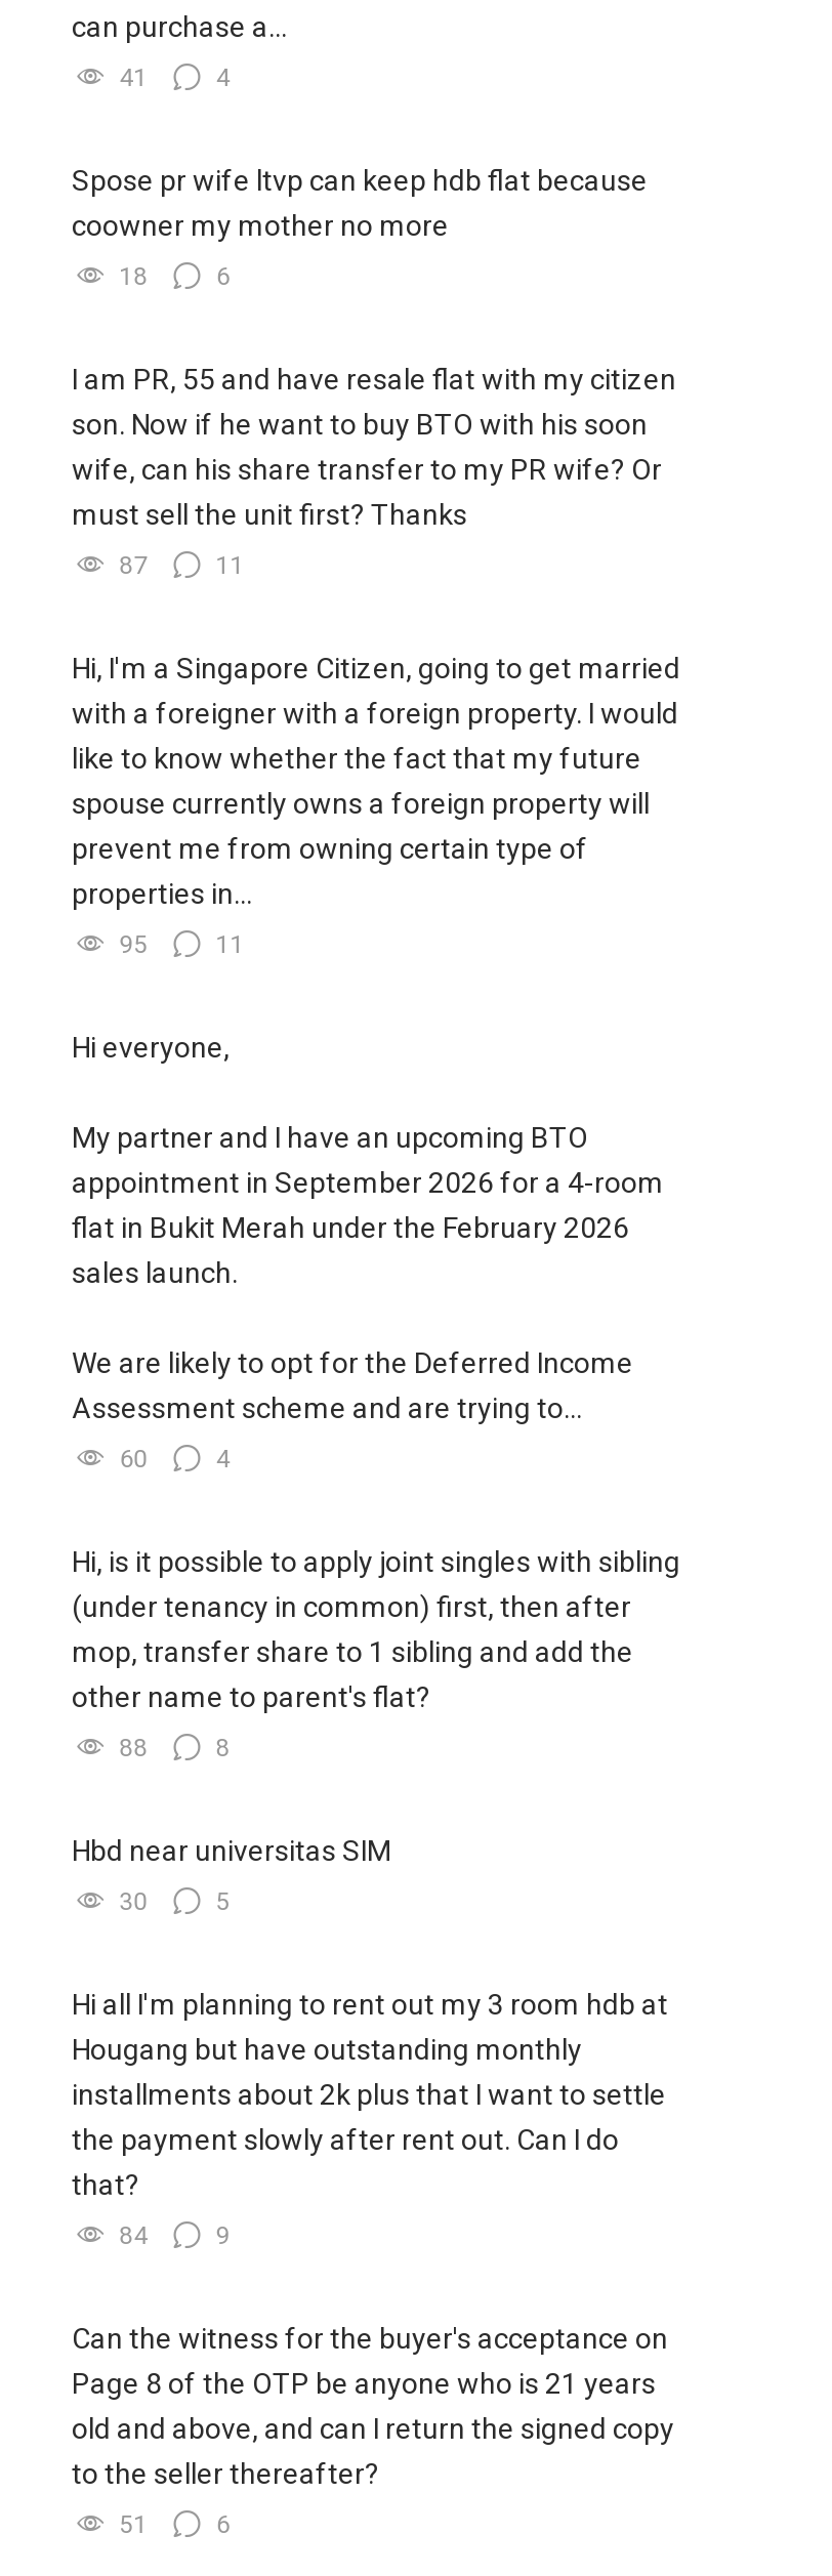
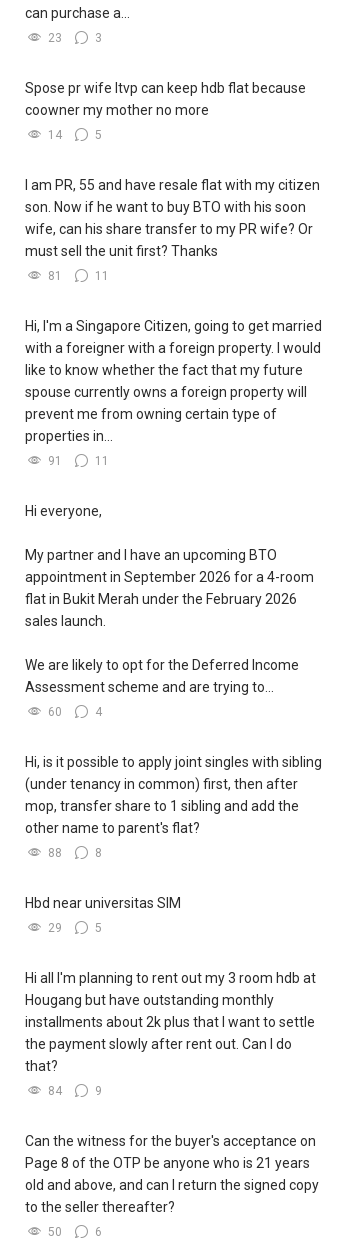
- 41
+ 23

- 4
+ 3

- 18
+ 14

- 6
+ 5

- 87
+ 81

- 95
+ 91

- 30
+ 29

- 51
+ 50
